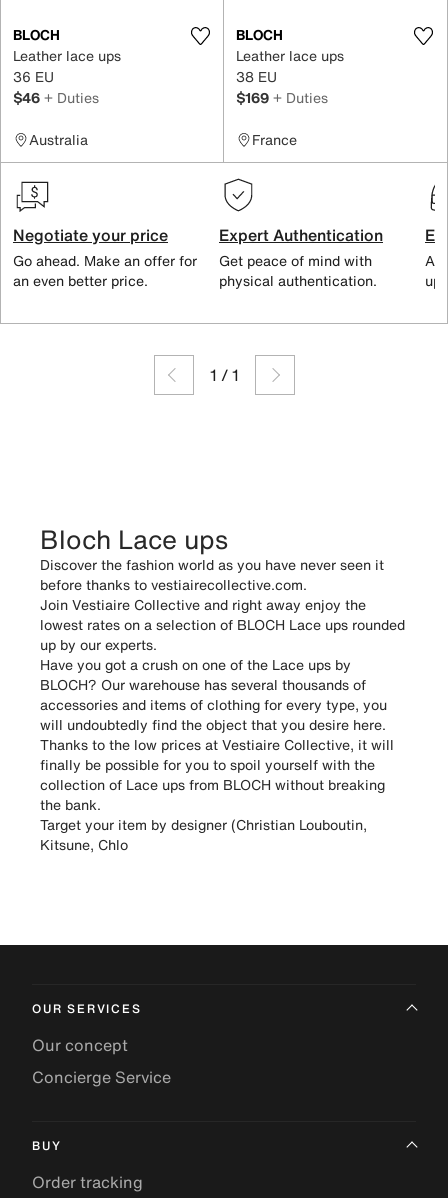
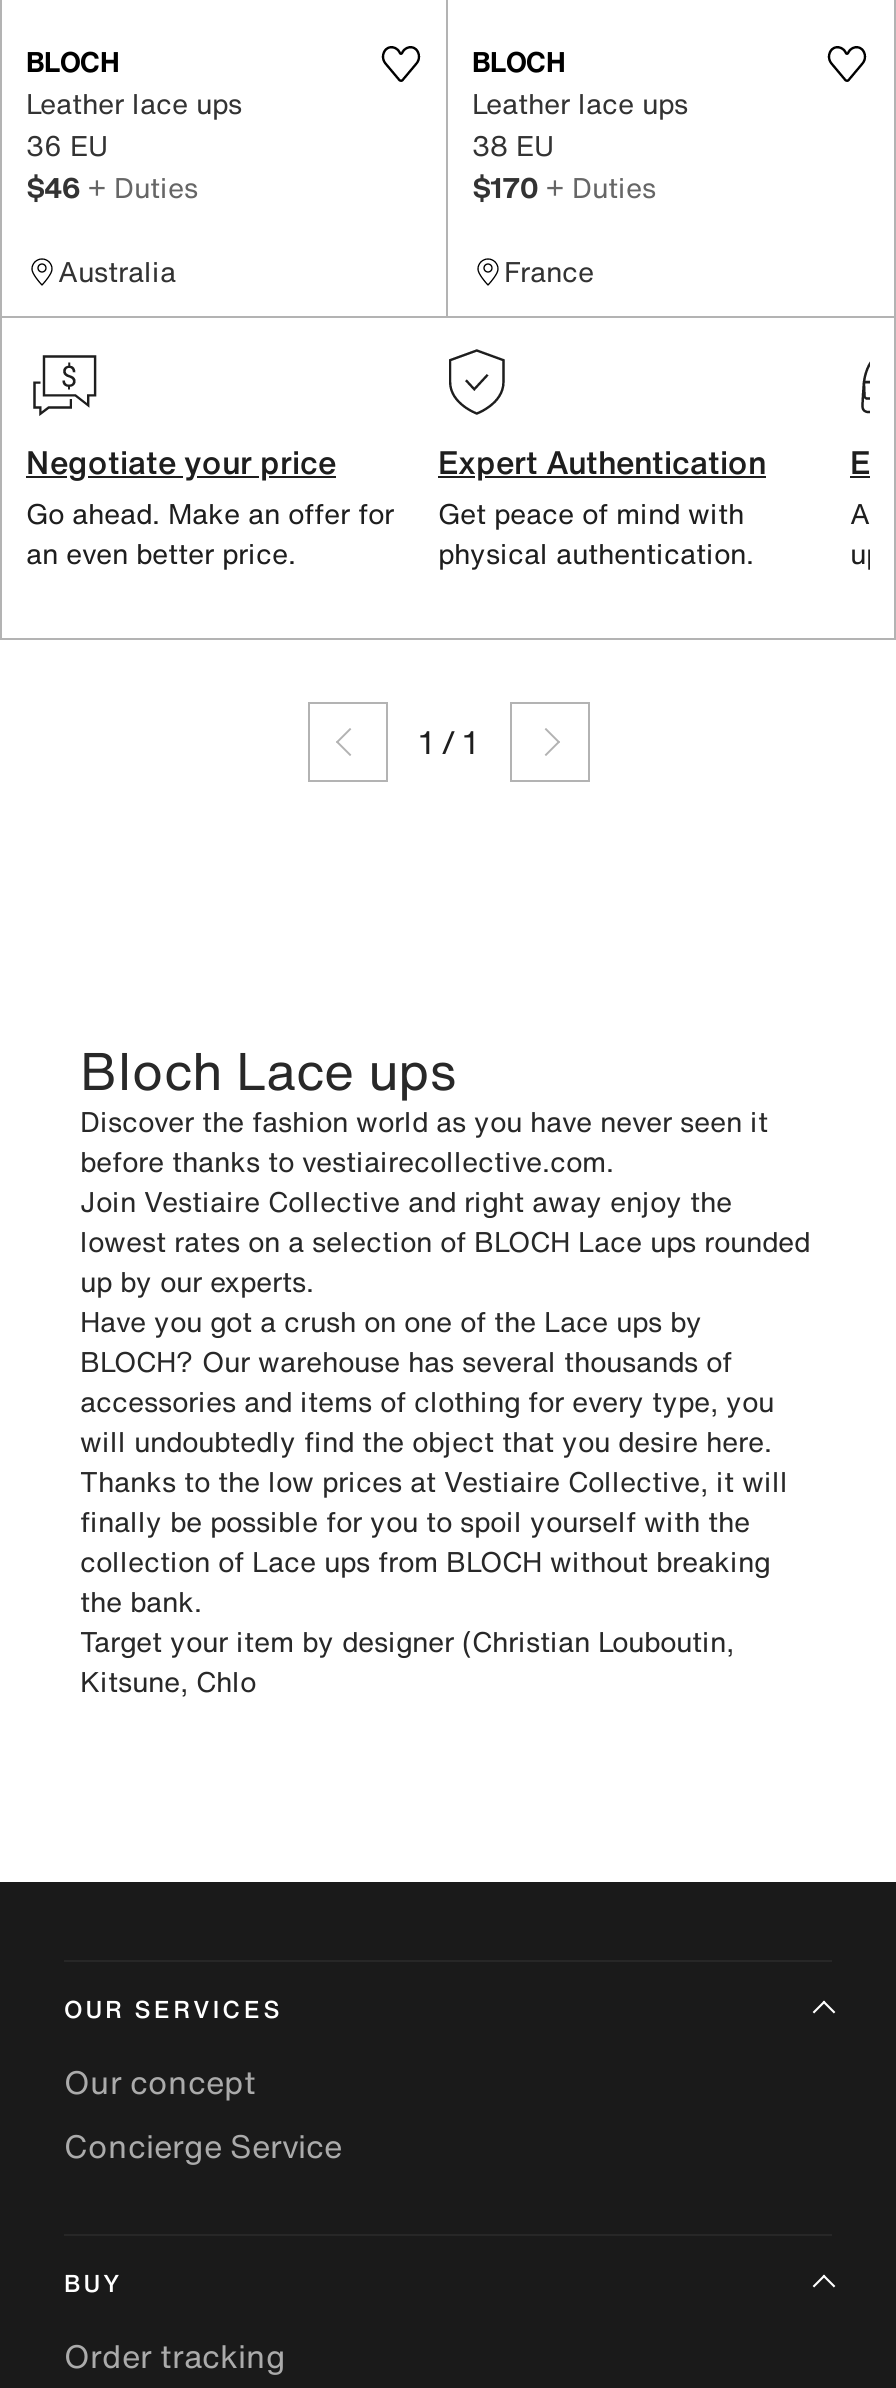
- $169 + Duties
+ $170 + Duties
